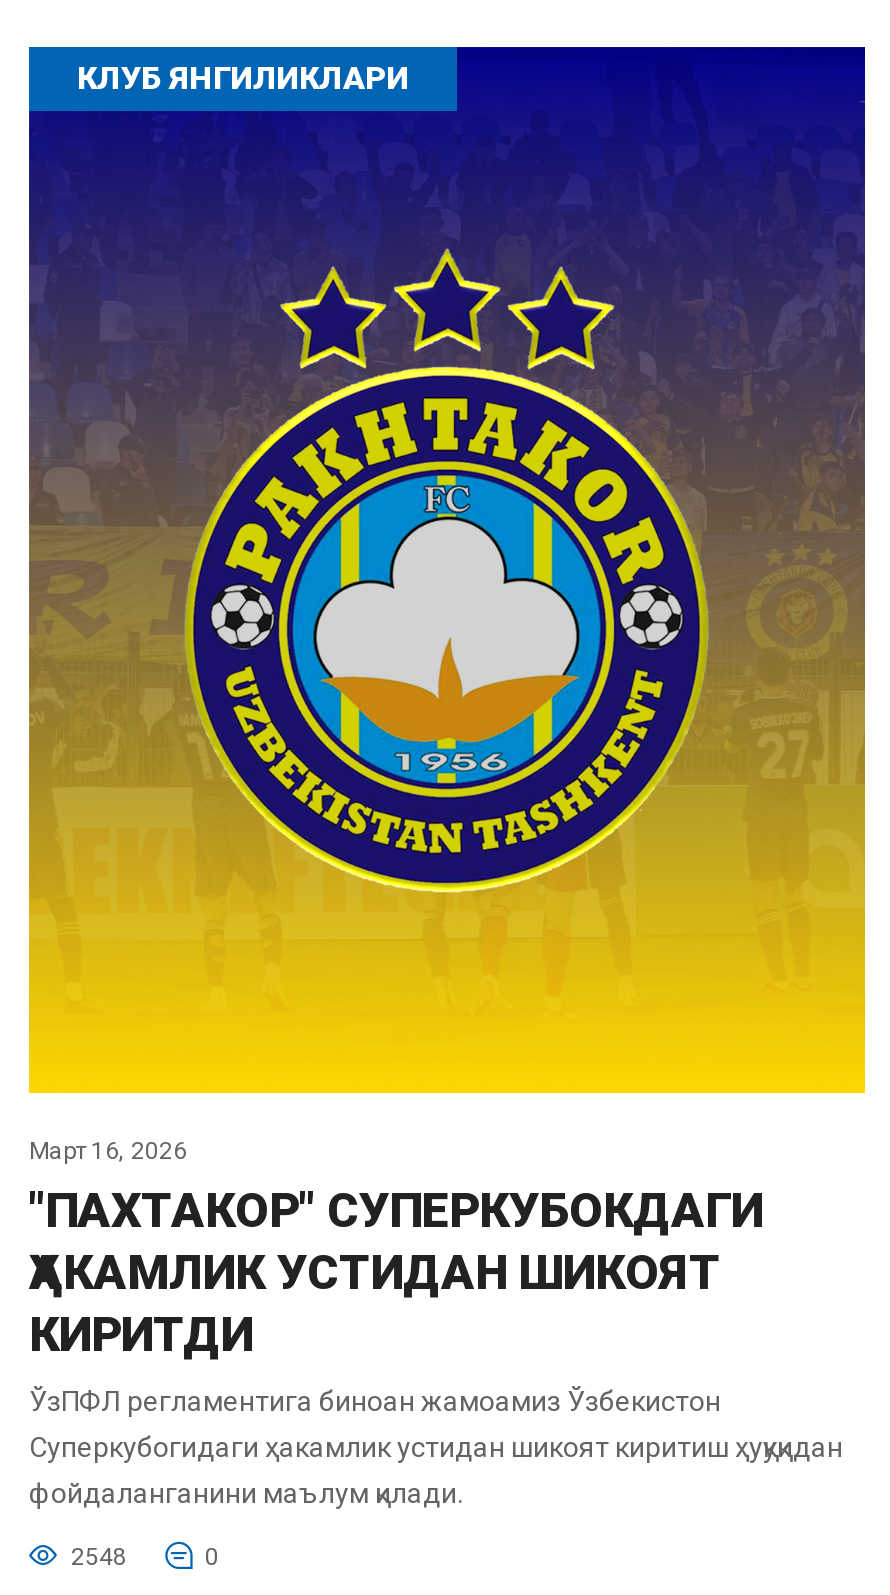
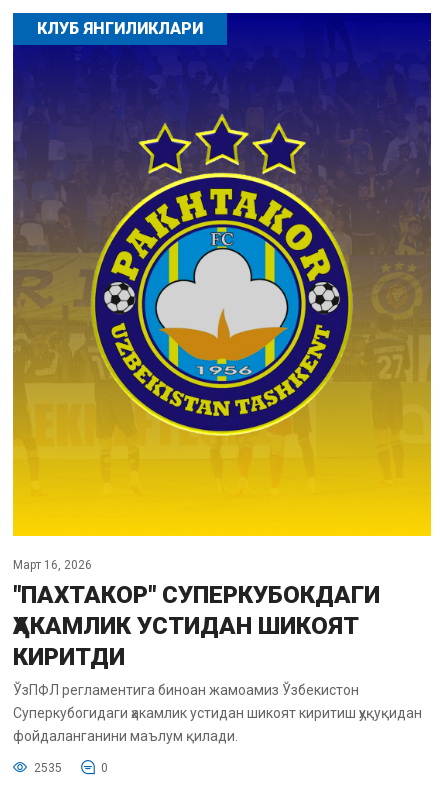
- 2548
+ 2535
